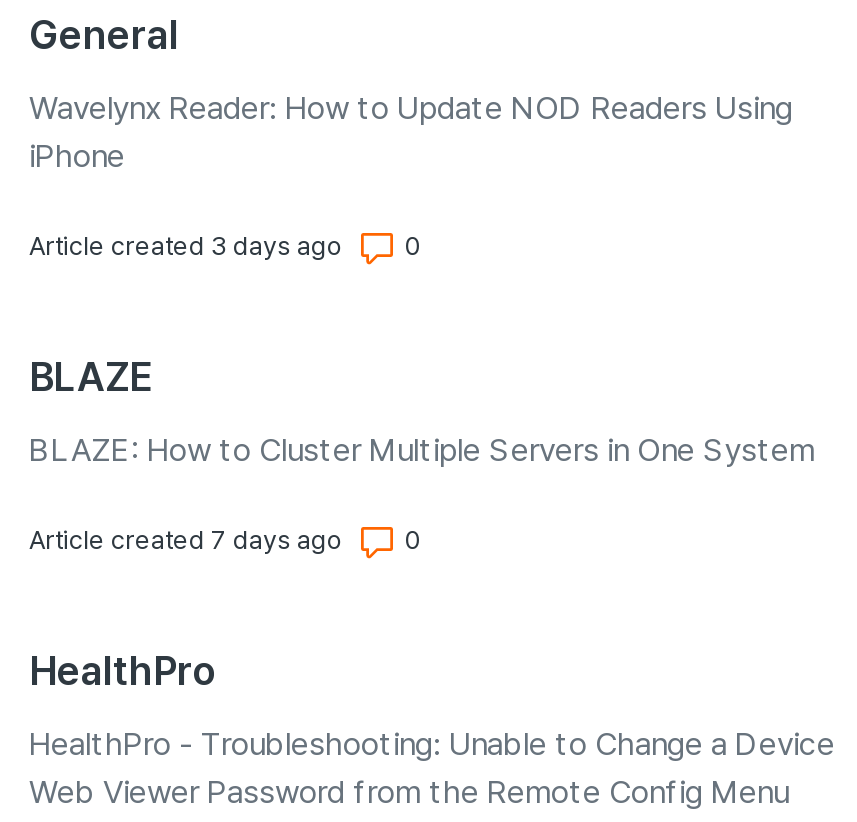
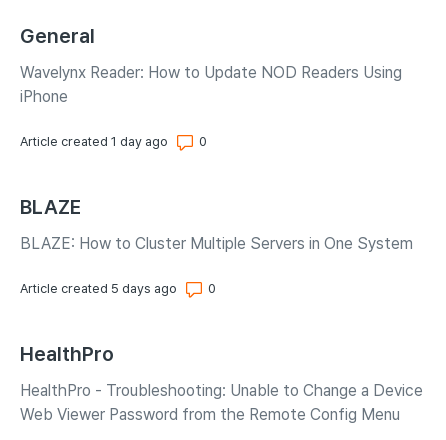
- Article created 3 days ago
+ Article created 1 day ago

- Article created 7 days ago
+ Article created 5 days ago
